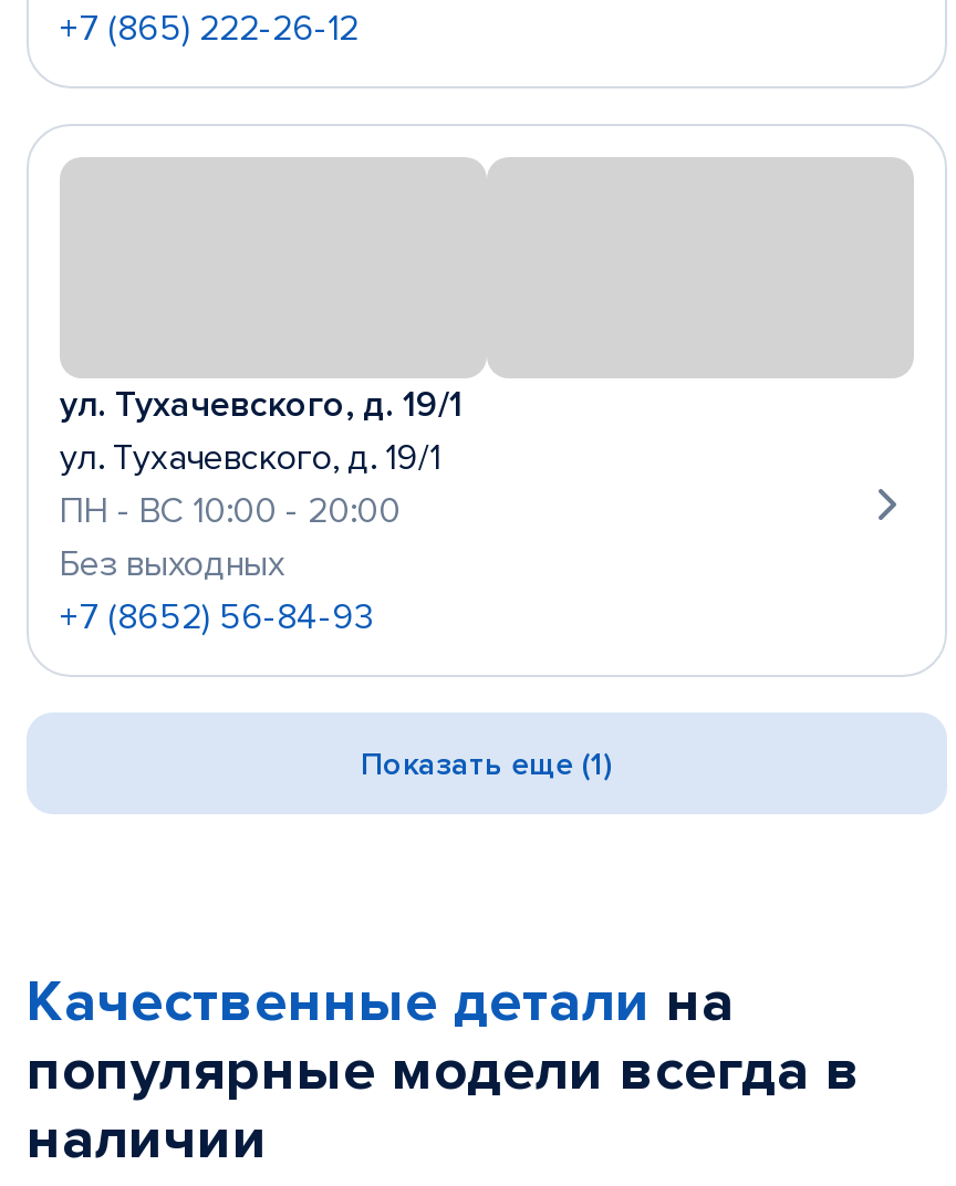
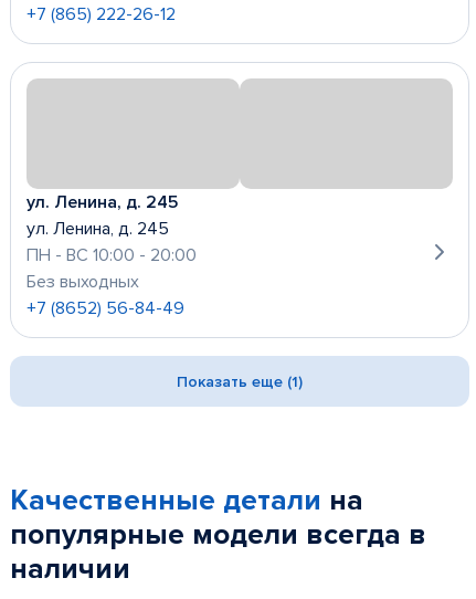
- ул. Тухачевского, д. 19/1
+ ул. Ленина, д. 245

- ул. Тухачевского, д. 19/1
+ ул. Ленина, д. 245

- +7 (8652) 56-84-93
+ +7 (8652) 56-84-49
